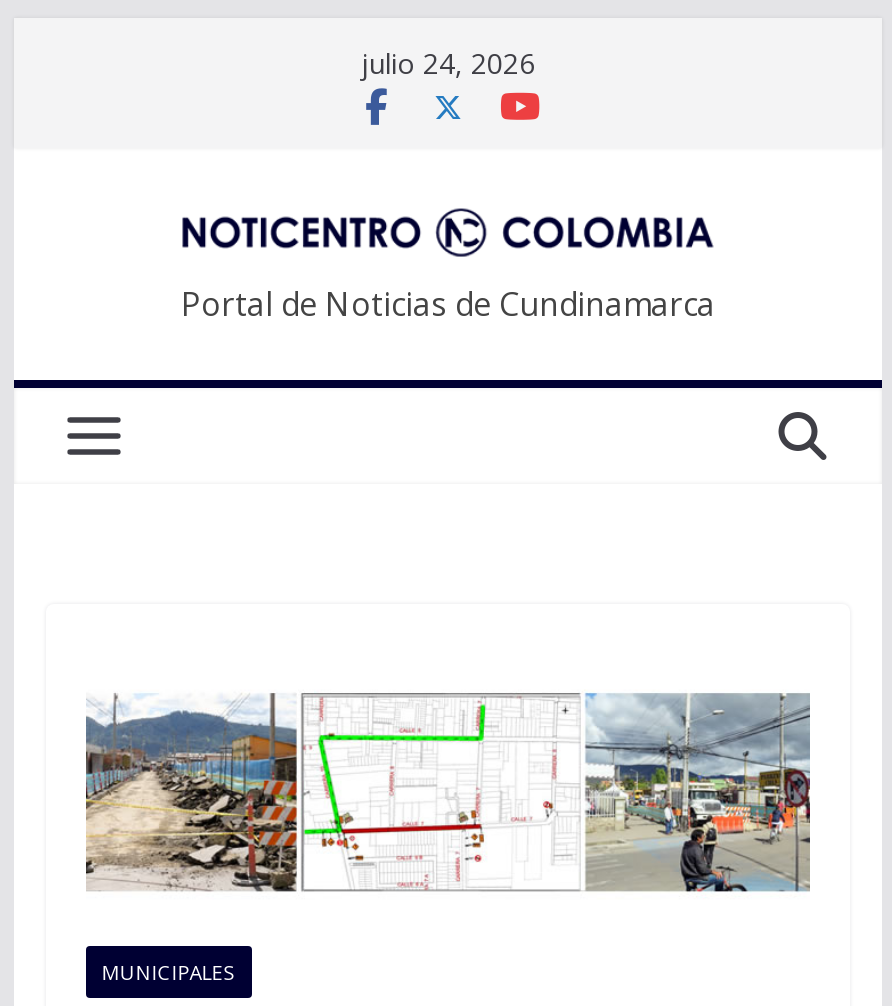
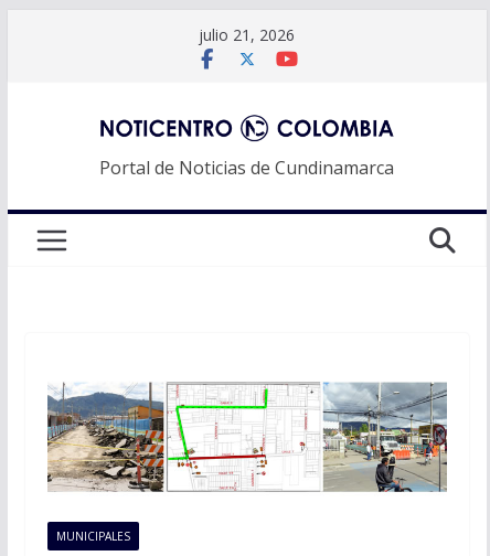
- julio 24, 2026
+ julio 21, 2026
